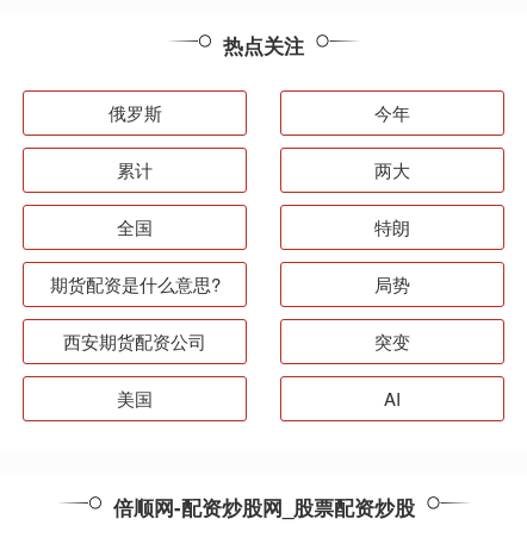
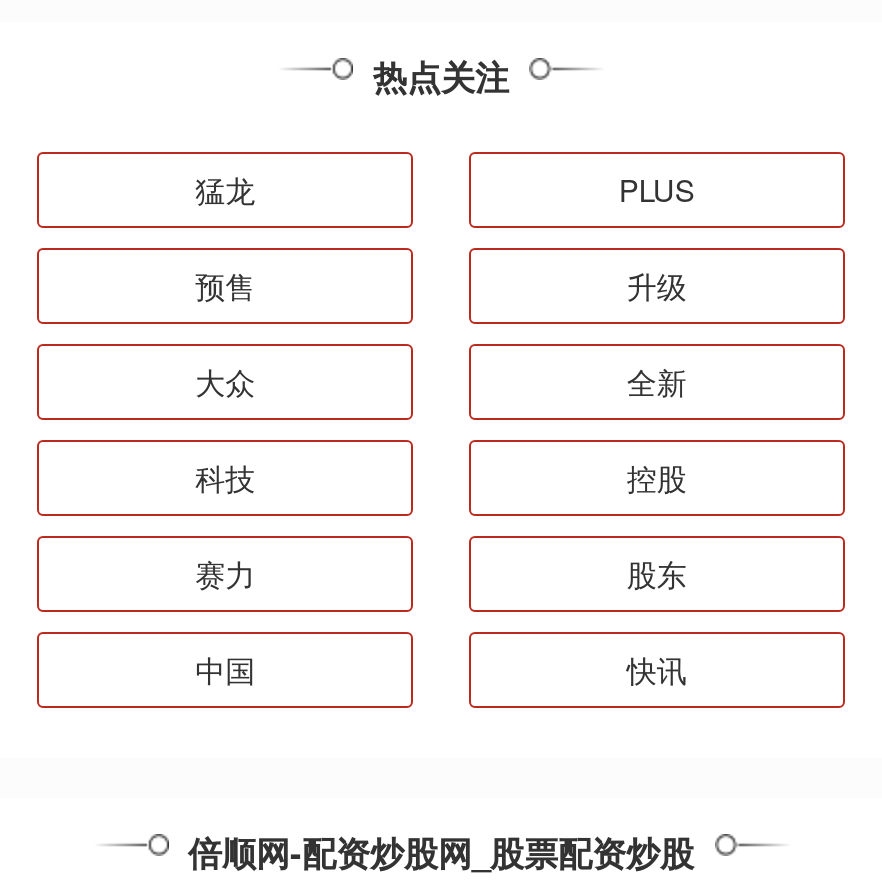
- 俄罗斯
- 今年
+ 猛龙
+ PLUS

- 累计
- 两大
+ 预售
+ 升级

- 全国
- 特朗
+ 大众
+ 全新

- 期货配资是什么意思?
- 局势
+ 科技
+ 控股

- 西安期货配资公司
- 突变
+ 赛力
+ 股东

- 美国
- AI
+ 中国
+ 快讯
